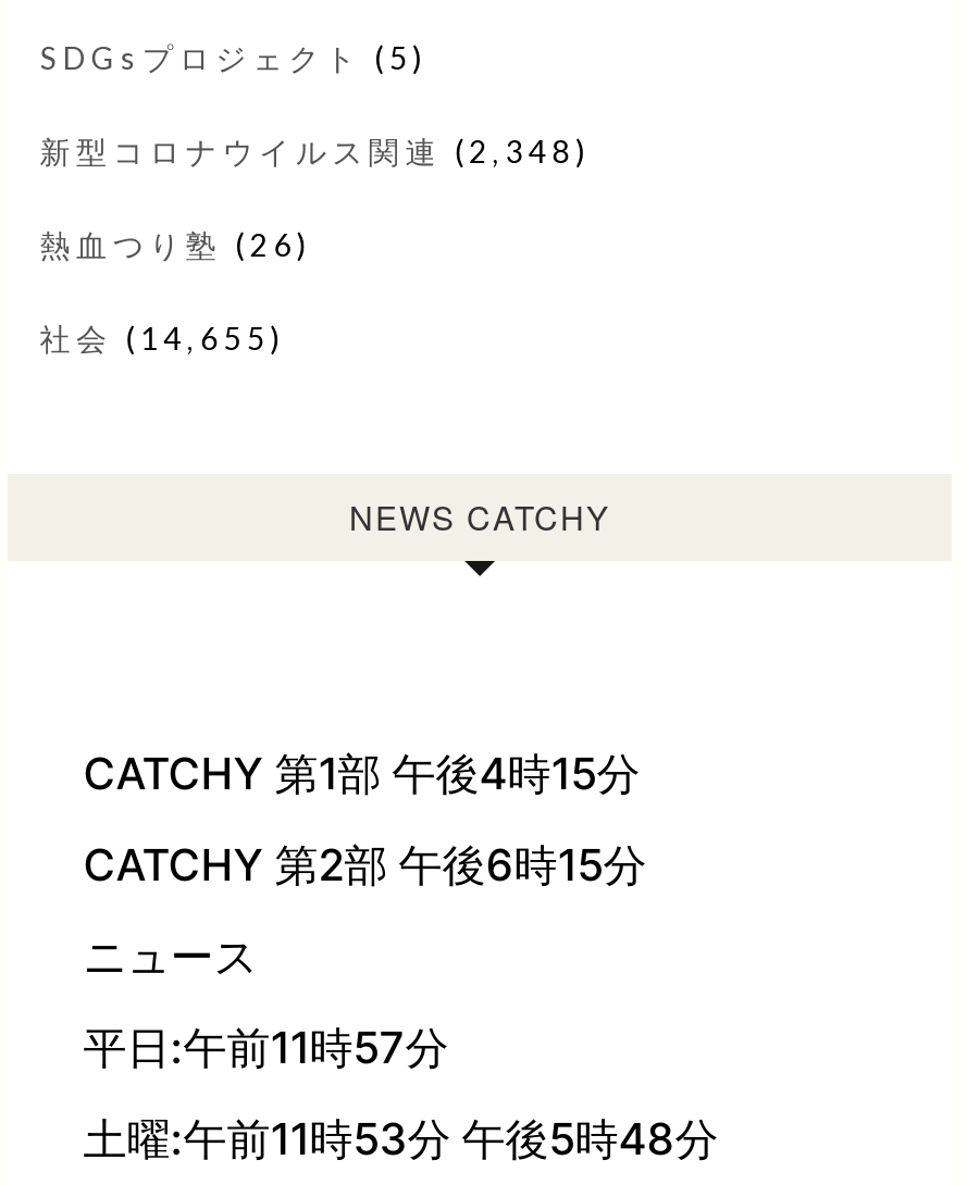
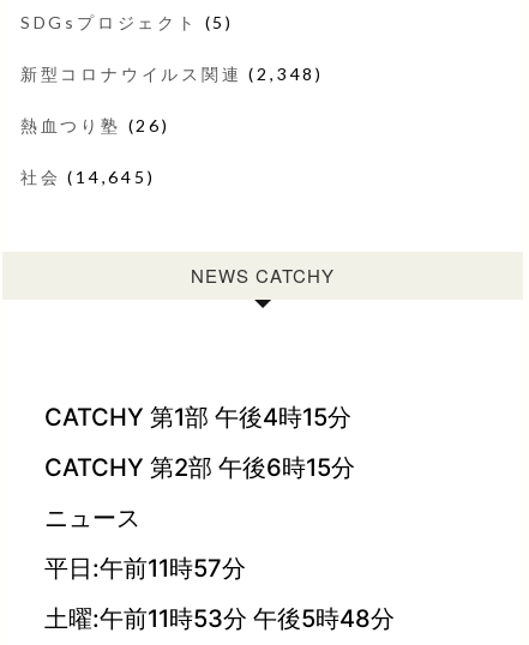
- 社会(14,655)
+ 社会(14,645)
